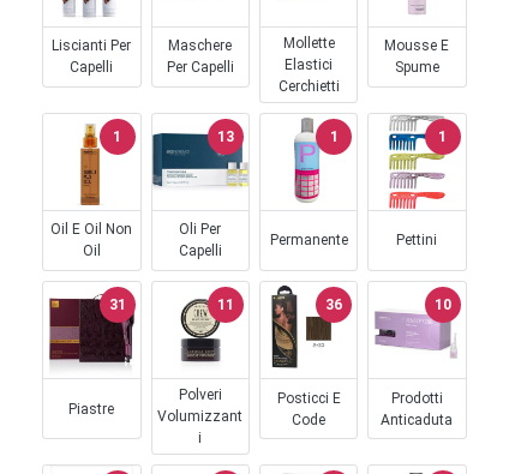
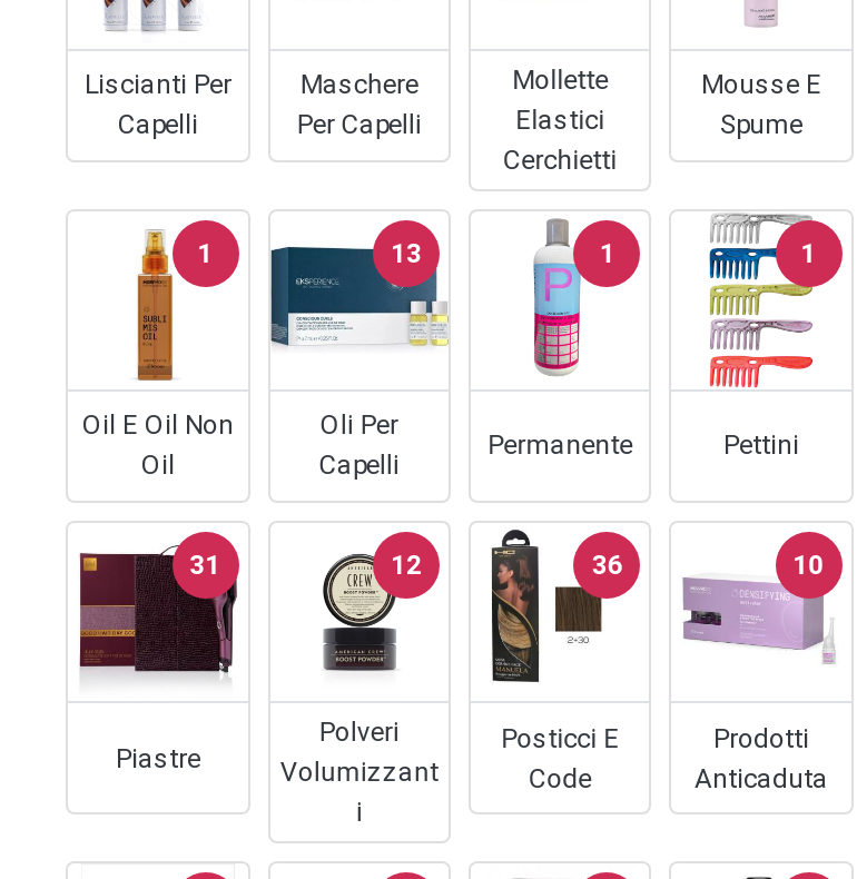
- 11
+ 12
